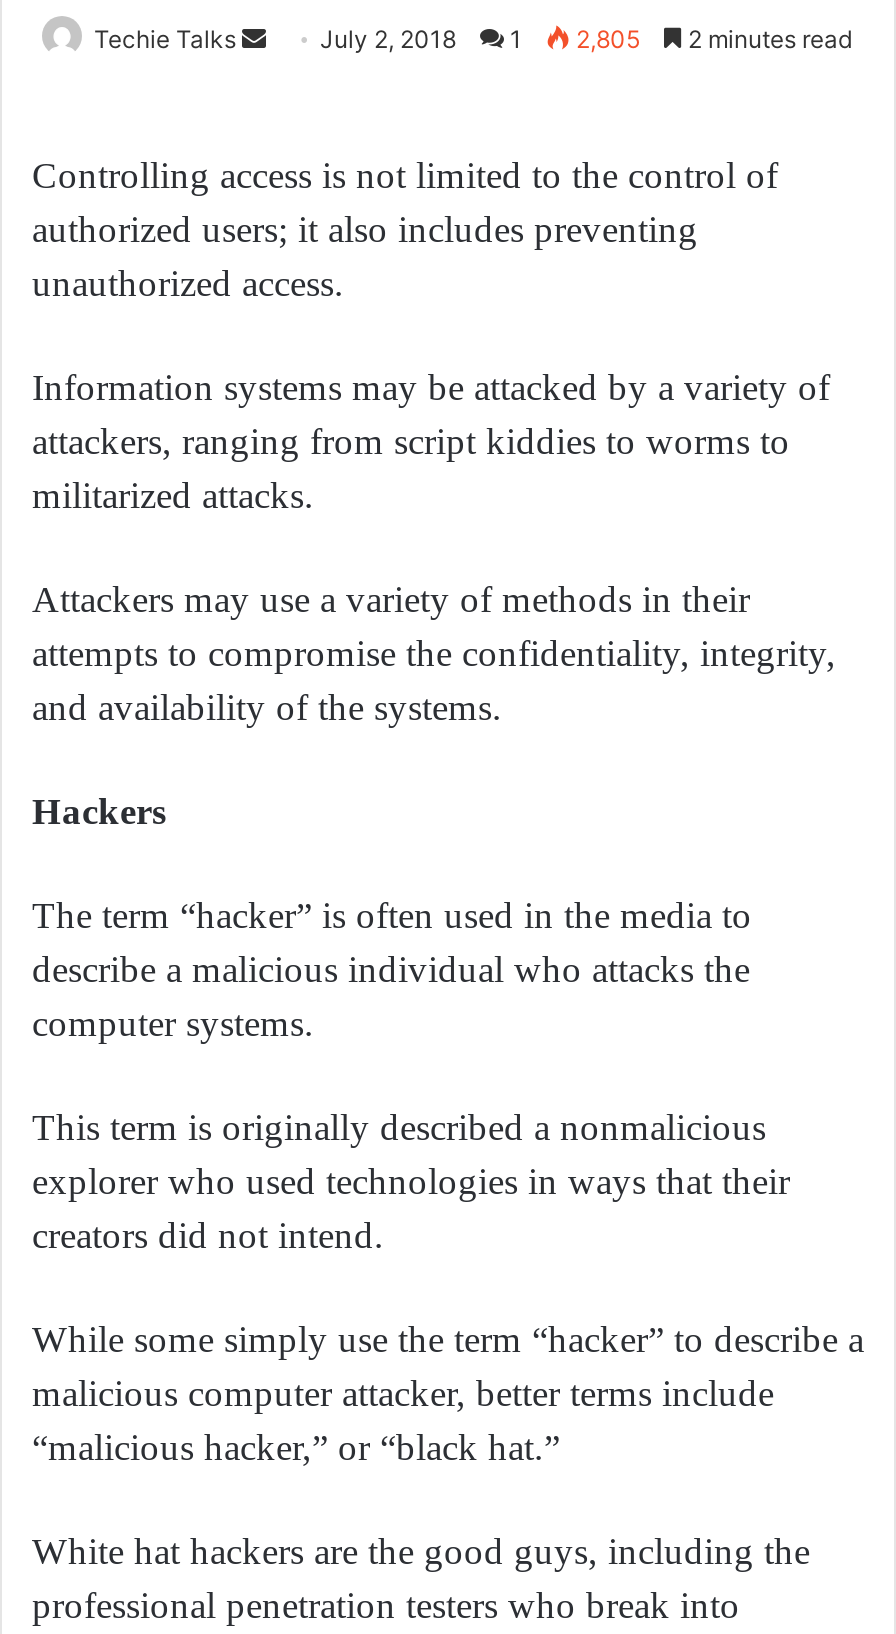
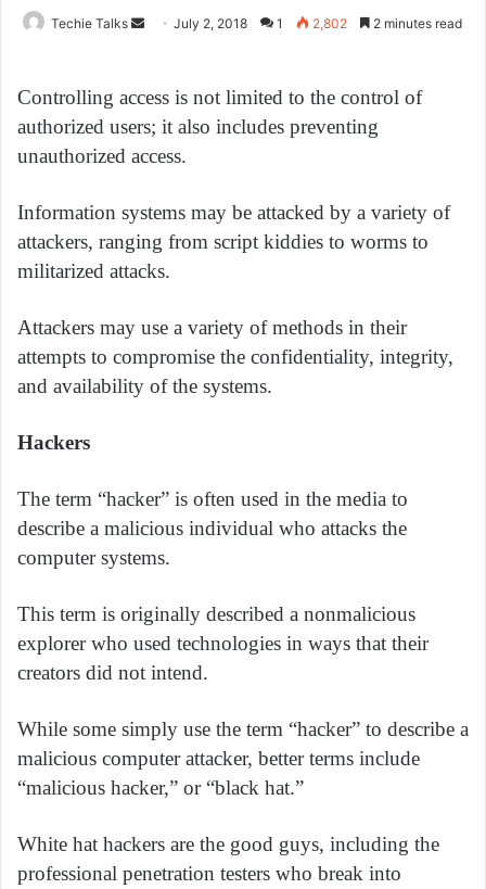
- 2,805
+ 2,802
